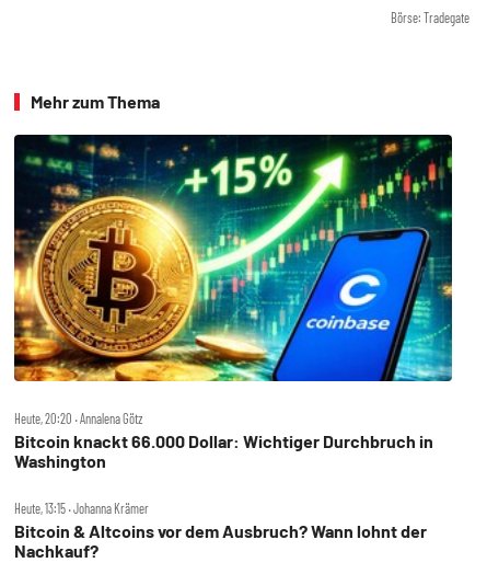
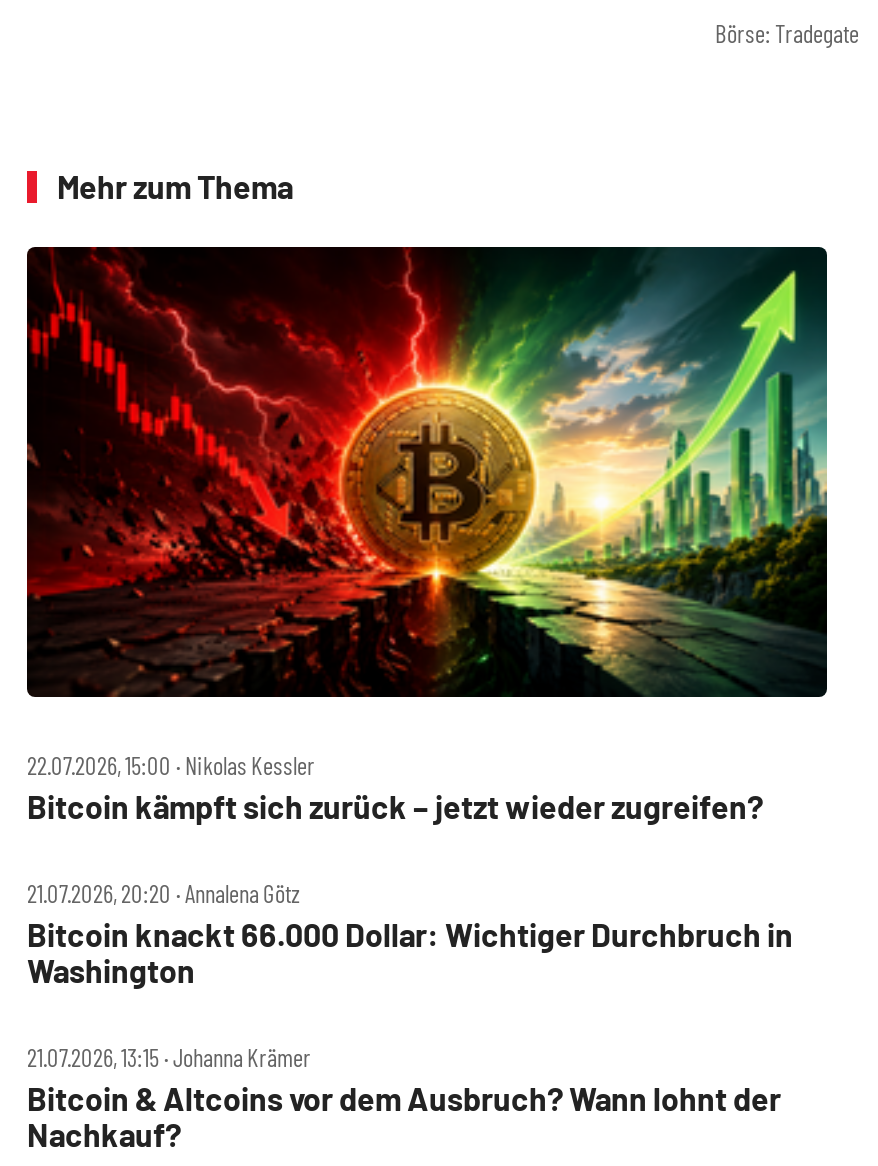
- [image]
- Heute, 20:20 ‧ Annalena Götz
+ [image]
+ 22.07.2026, 15:00 ‧ Nikolas Kessler
+ Bitcoin kämpft sich zurück – jetzt wieder zugreifen?
+ 21.07.2026, 20:20 ‧ Annalena Götz

- Heute, 13:15 ‧ Johanna Krämer
+ 21.07.2026, 13:15 ‧ Johanna Krämer
